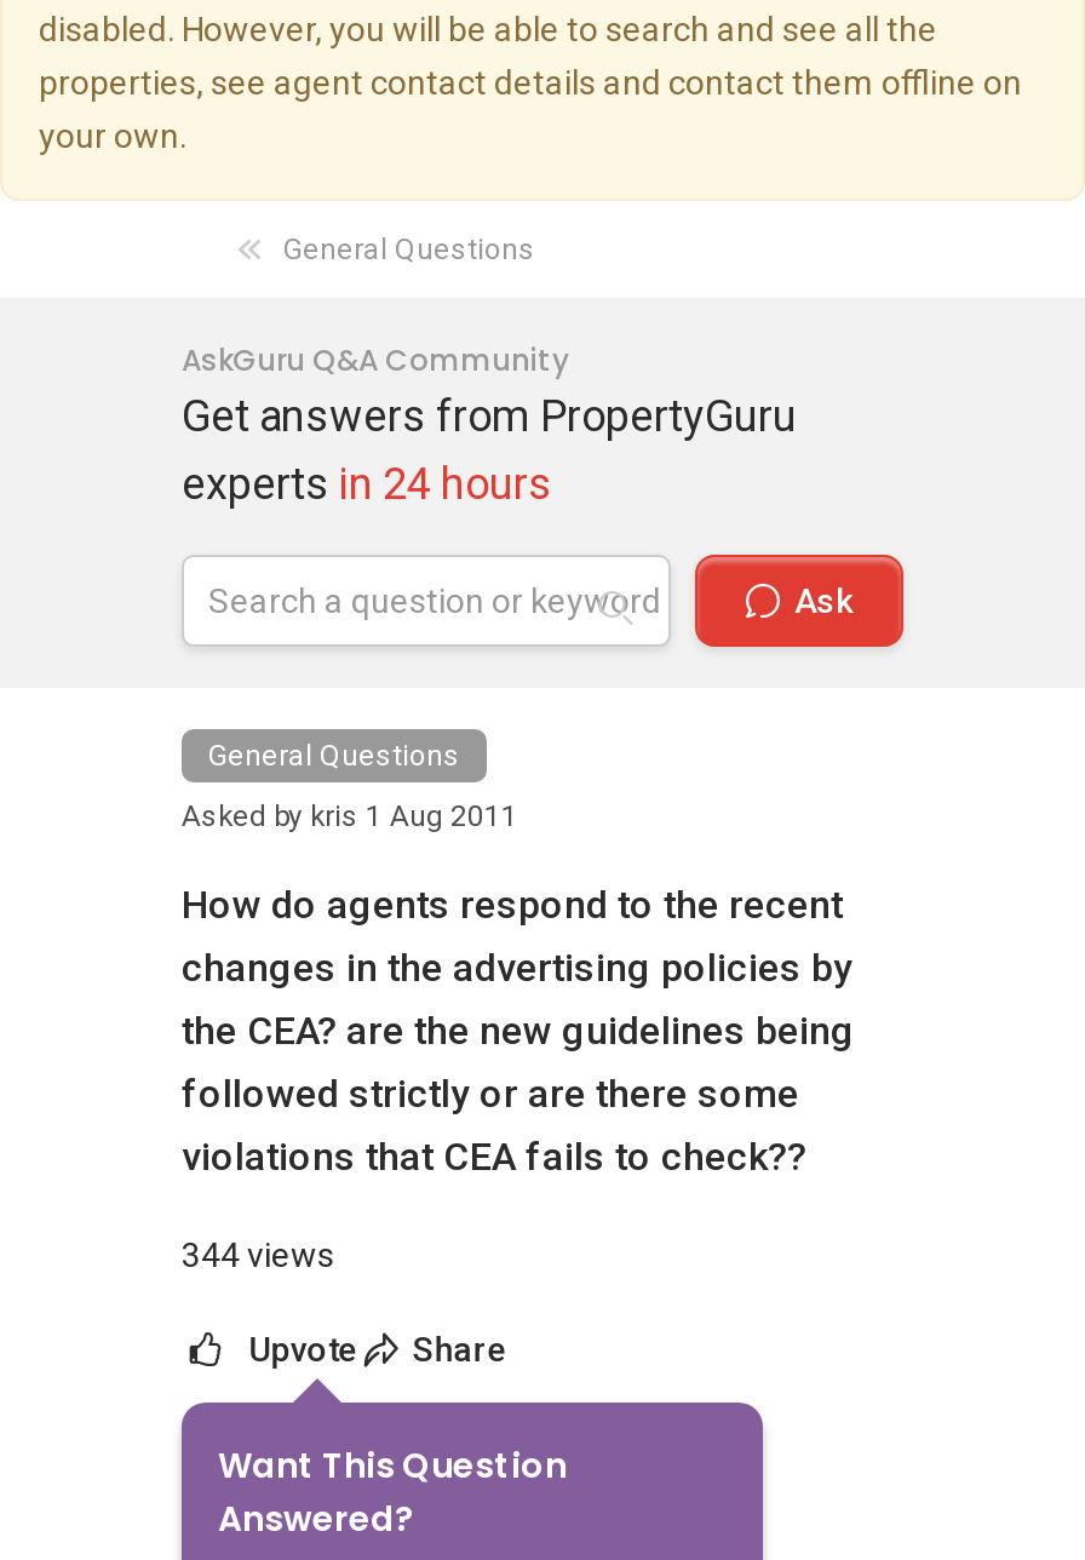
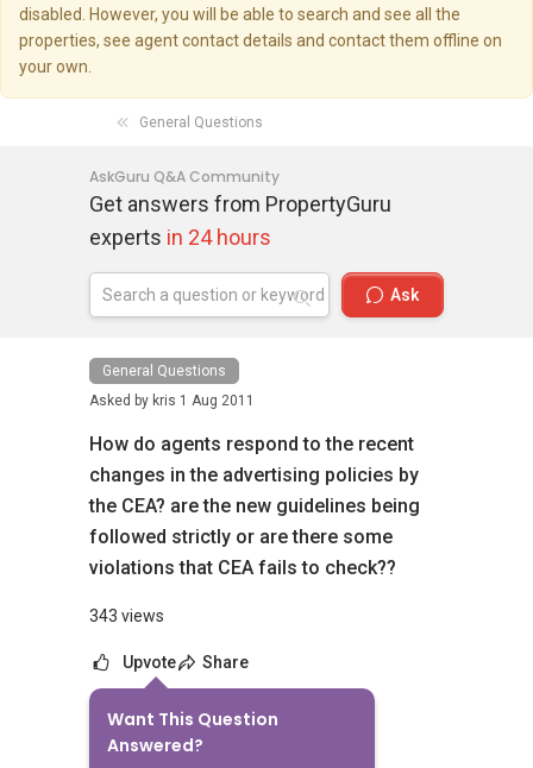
- 344 views
+ 343 views
